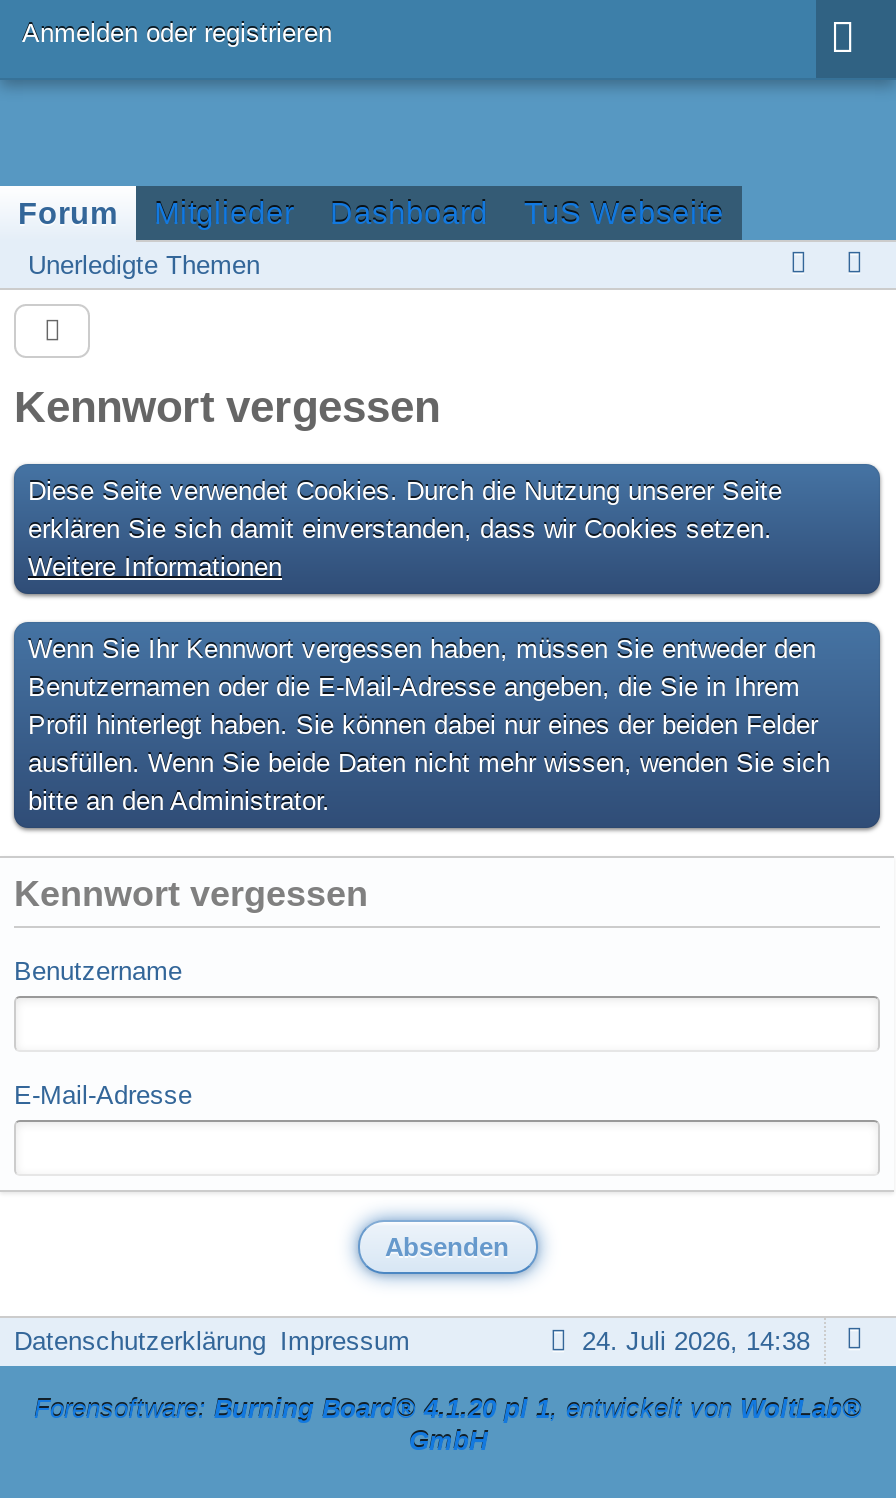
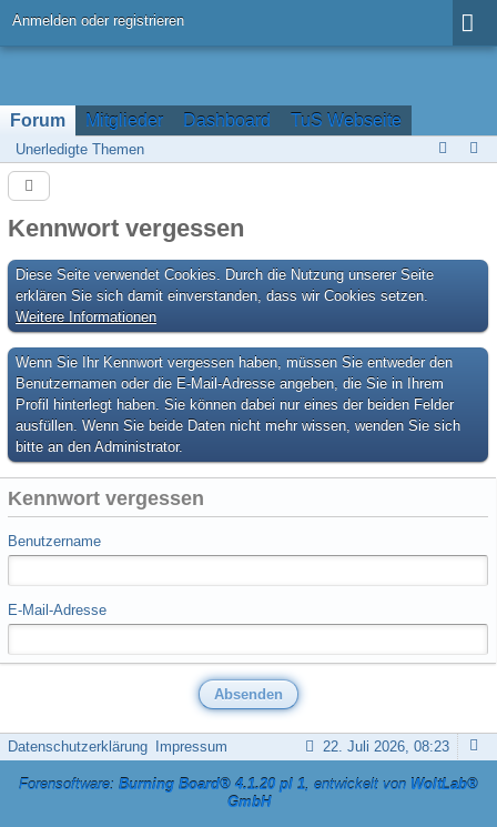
- 24. Juli 2026, 14:38
+ 22. Juli 2026, 08:23
